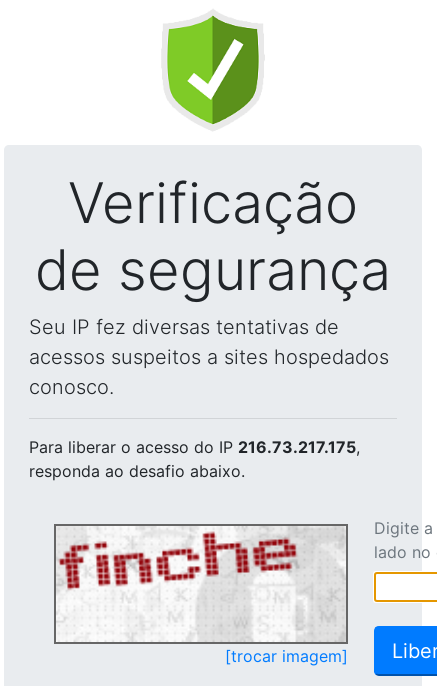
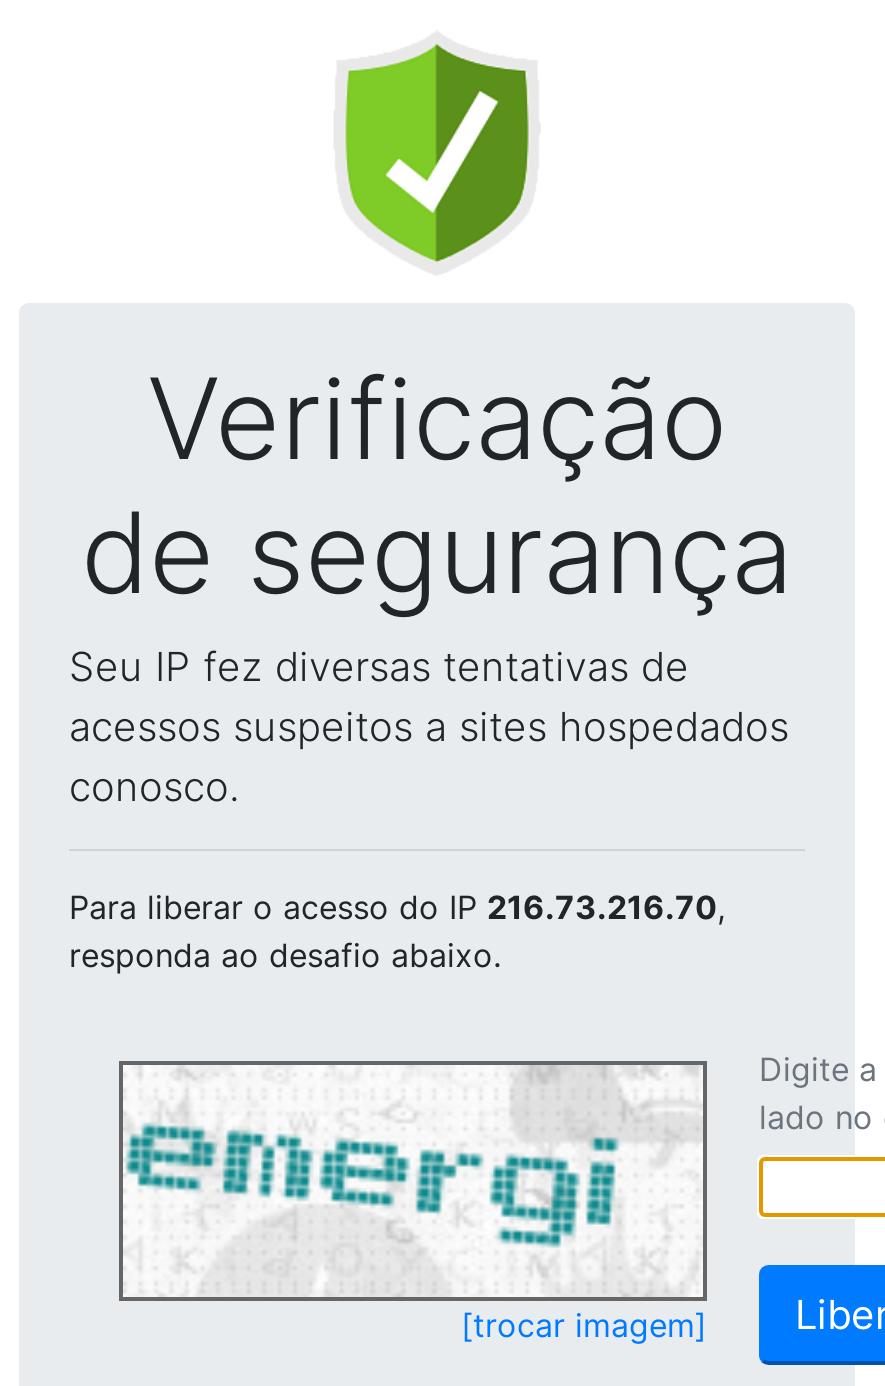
- Para liberar o acesso do IP 216.73.217.175,
+ Para liberar o acesso do IP 216.73.216.70,

- [image]
+ [image]
